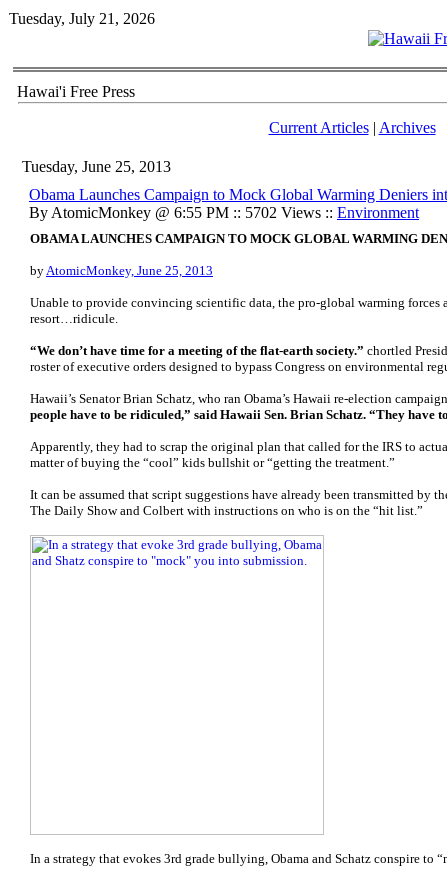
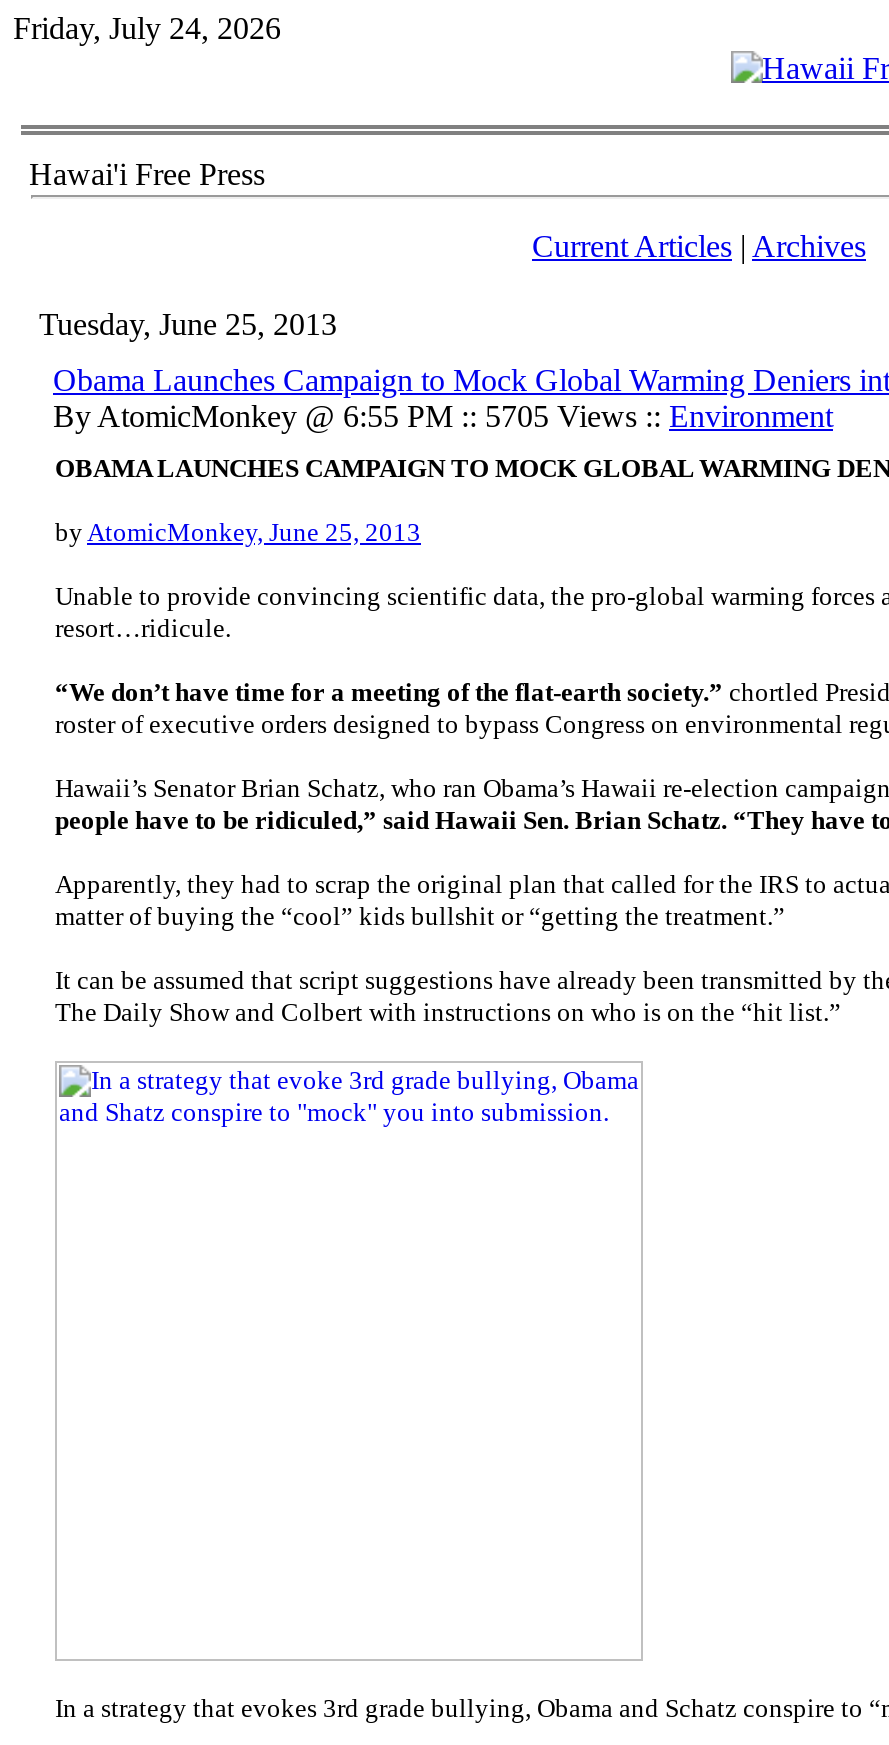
- Tuesday, July 21, 2026
+ Friday, July 24, 2026

- By AtomicMonkey @ 6:55 PM :: 5702 Views :: Environment
+ By AtomicMonkey @ 6:55 PM :: 5705 Views :: Environment
